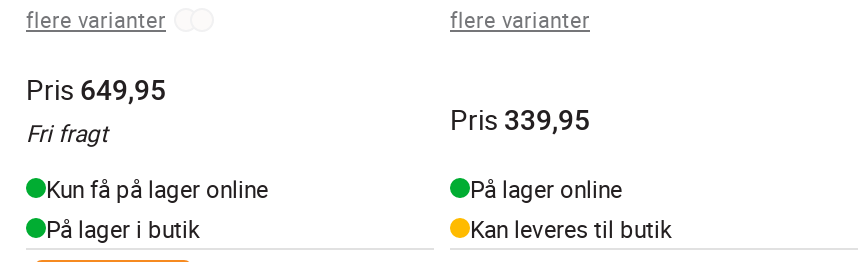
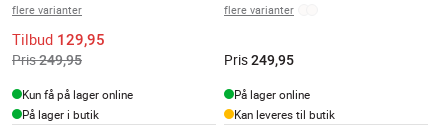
- Pris 649,95
- Fri fragt
+ Tilbud 129,95
+ Pris 249,95

- Pris 339,95
+ Pris 249,95
